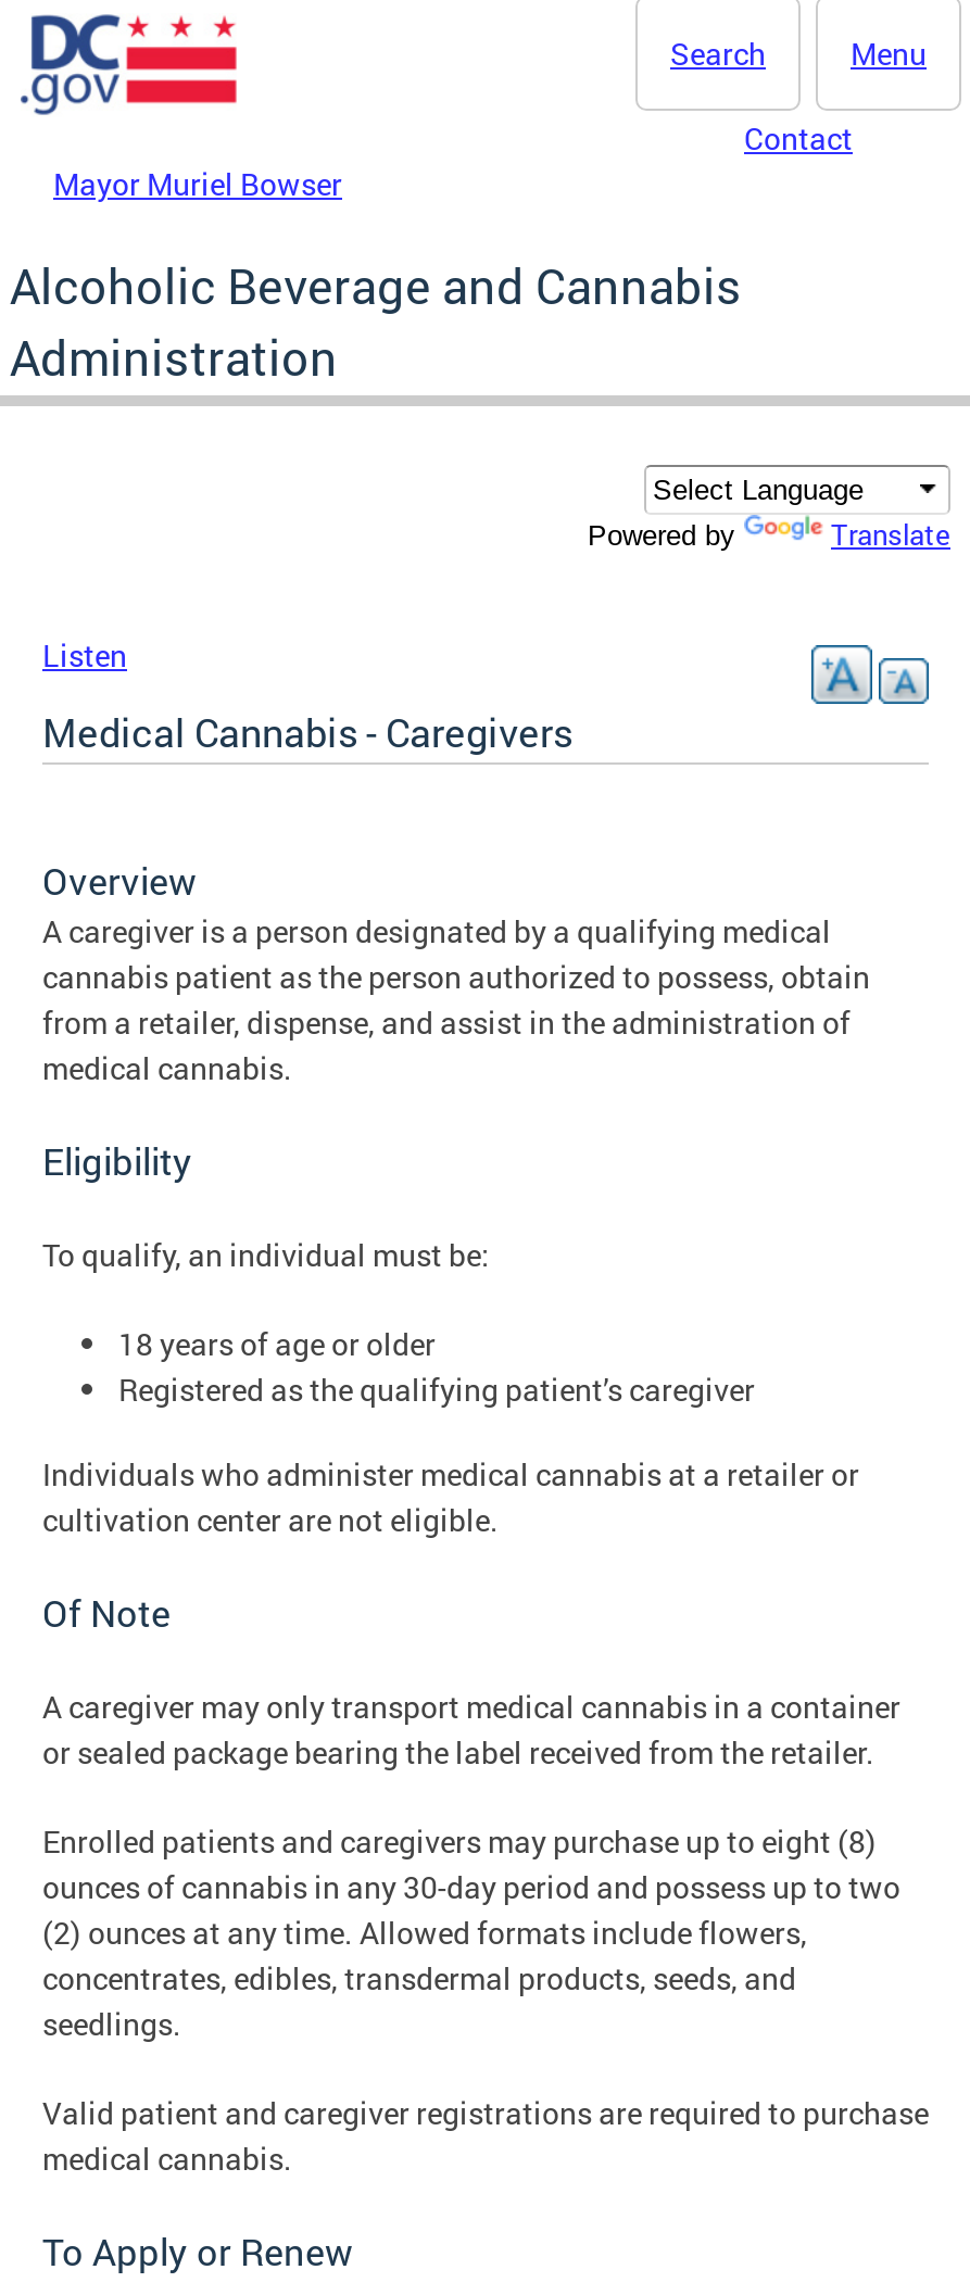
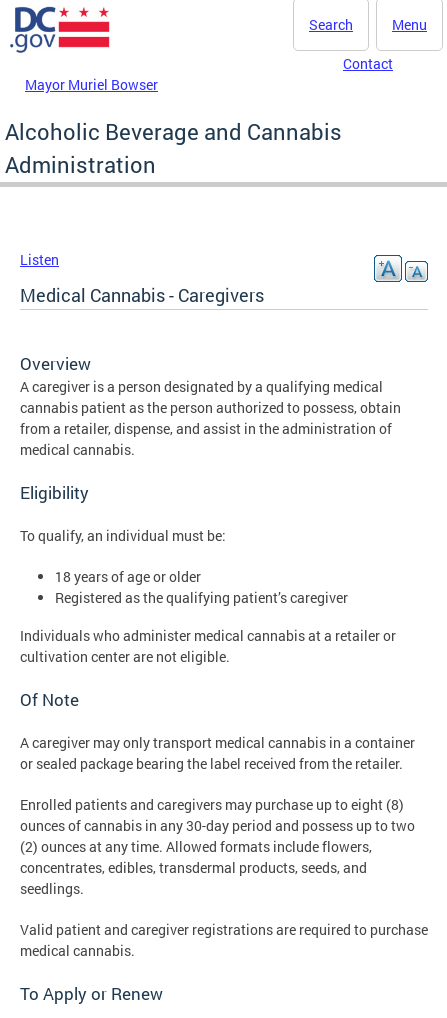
- Powered by
- Translate
